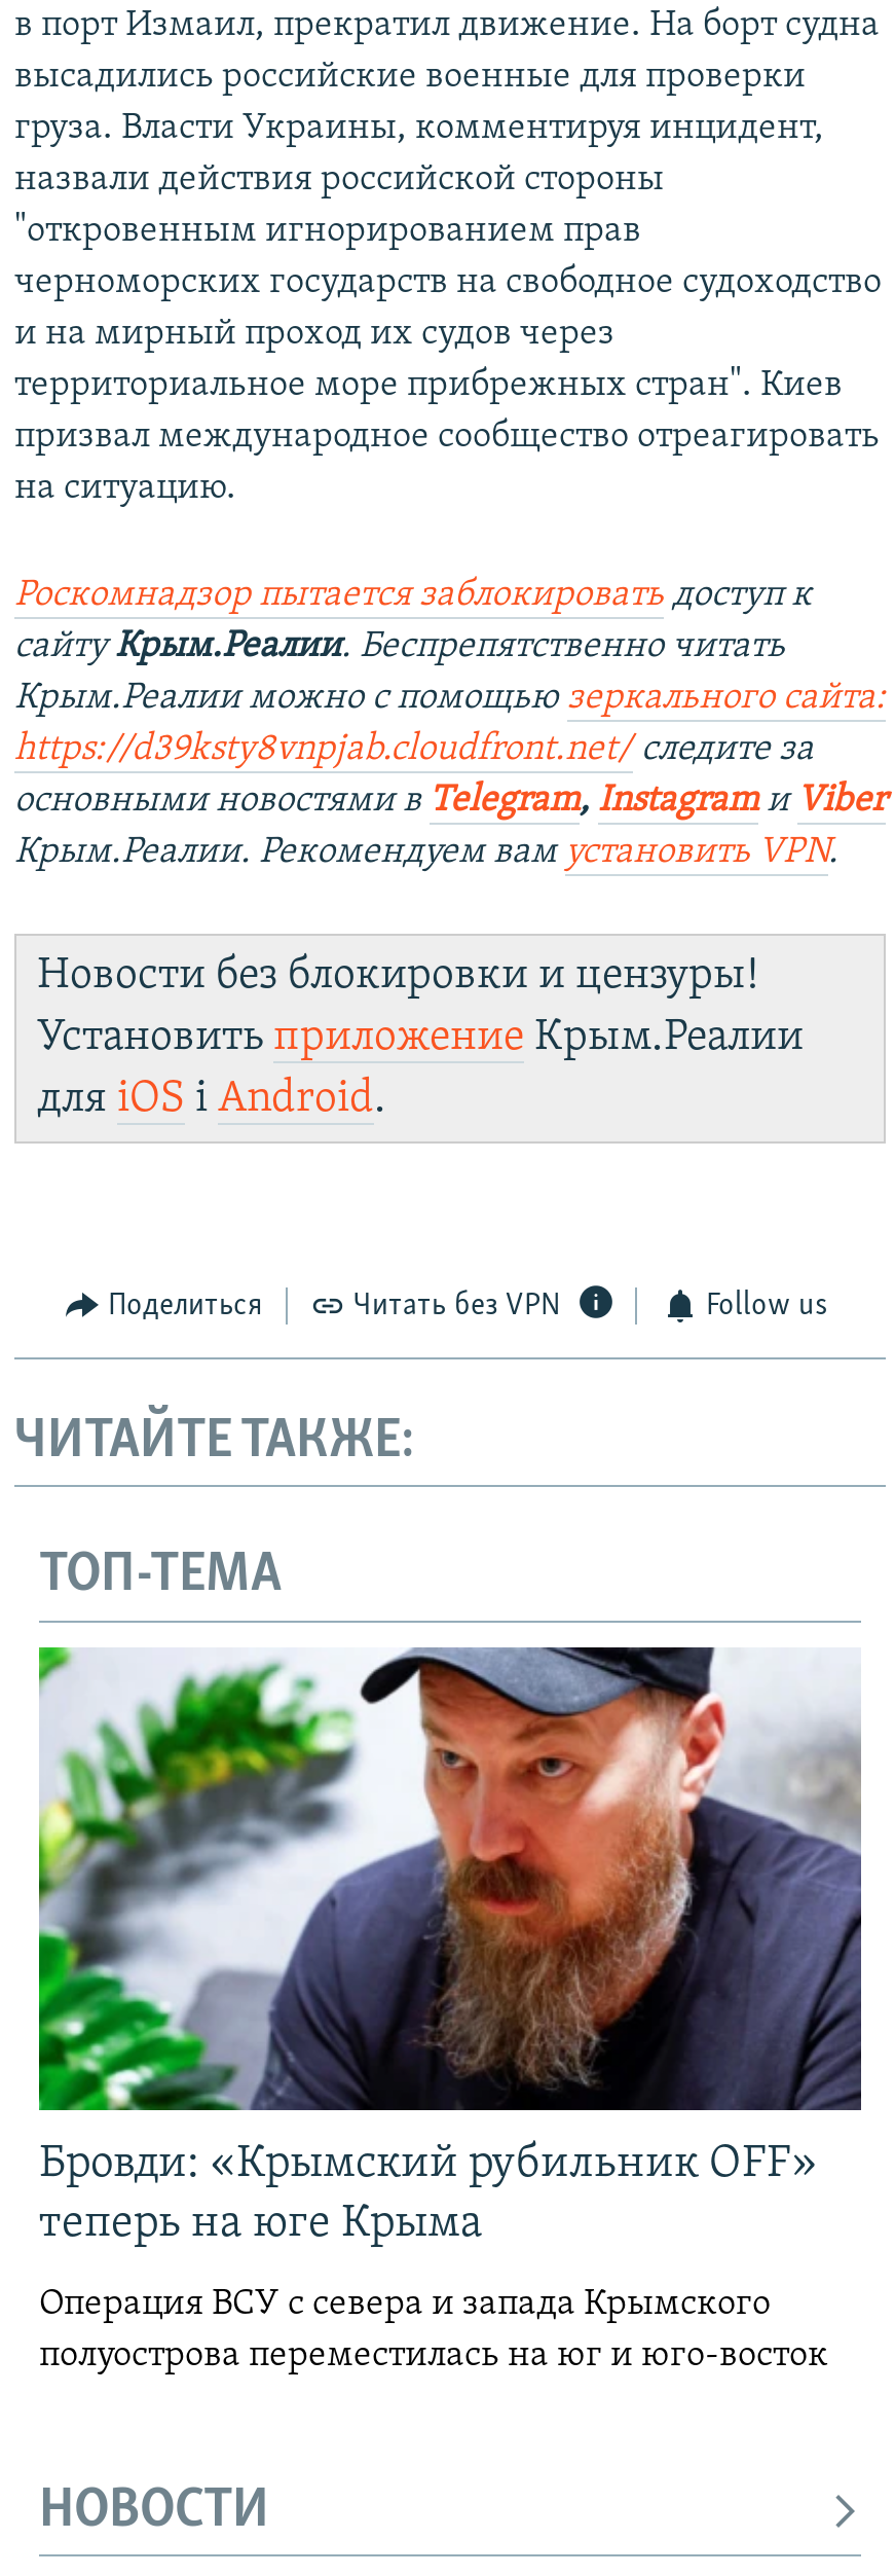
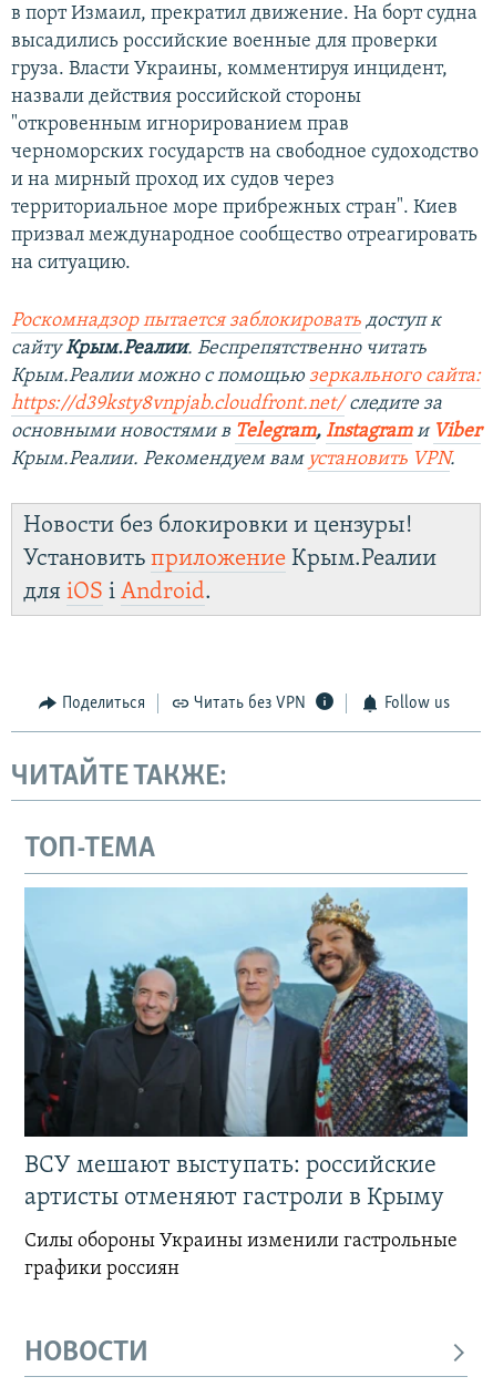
- [image]
- Бровди: «Крымский рубильник OFF»
- теперь на юге Крыма
+ [image]
+ ВСУ мешают выступать: российские
+ артисты отменяют гастроли в Крыму

- Операция ВСУ с севера и запада Крымского
- полуострова переместилась на юг и юго-восток
+ Силы обороны Украины изменили гастрольные
+ графики россиян
